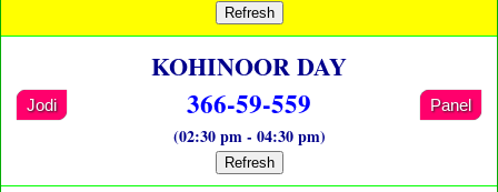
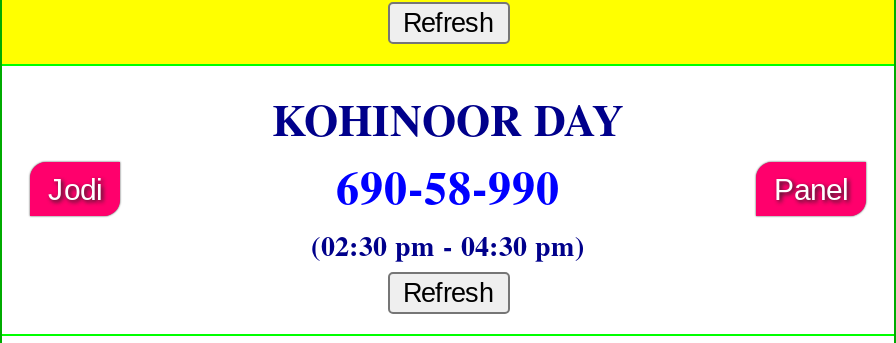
- 366-59-559
+ 690-58-990
